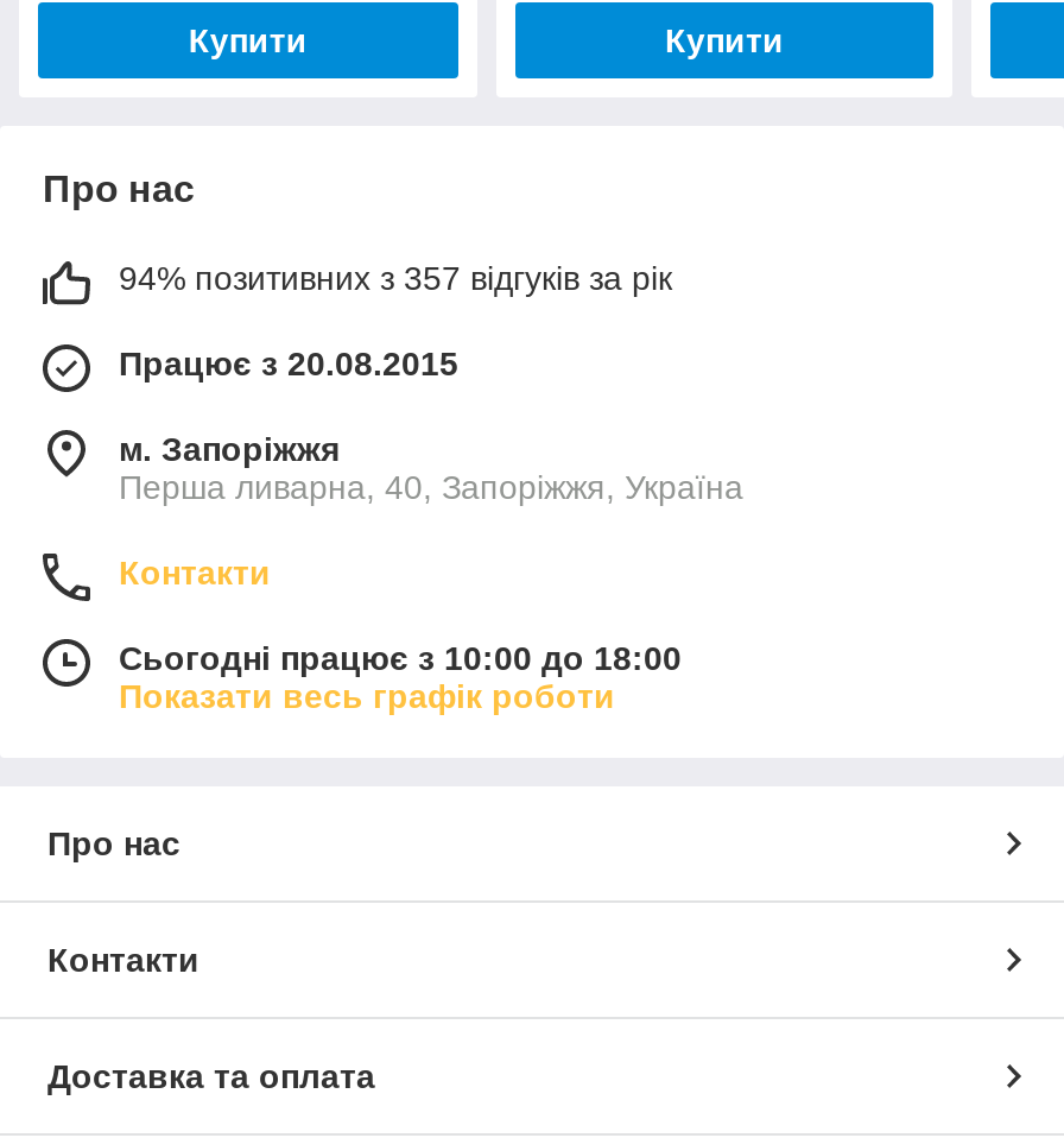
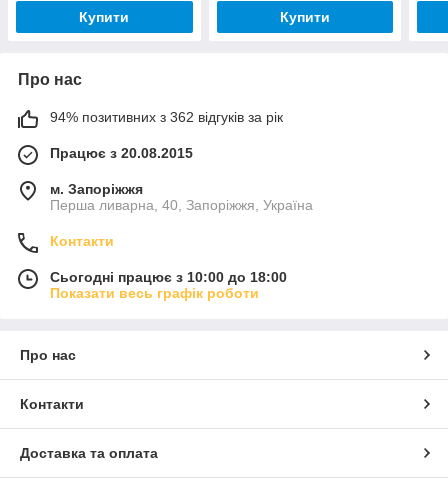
- 94% позитивних з 357 відгуків за рік
+ 94% позитивних з 362 відгуків за рік
